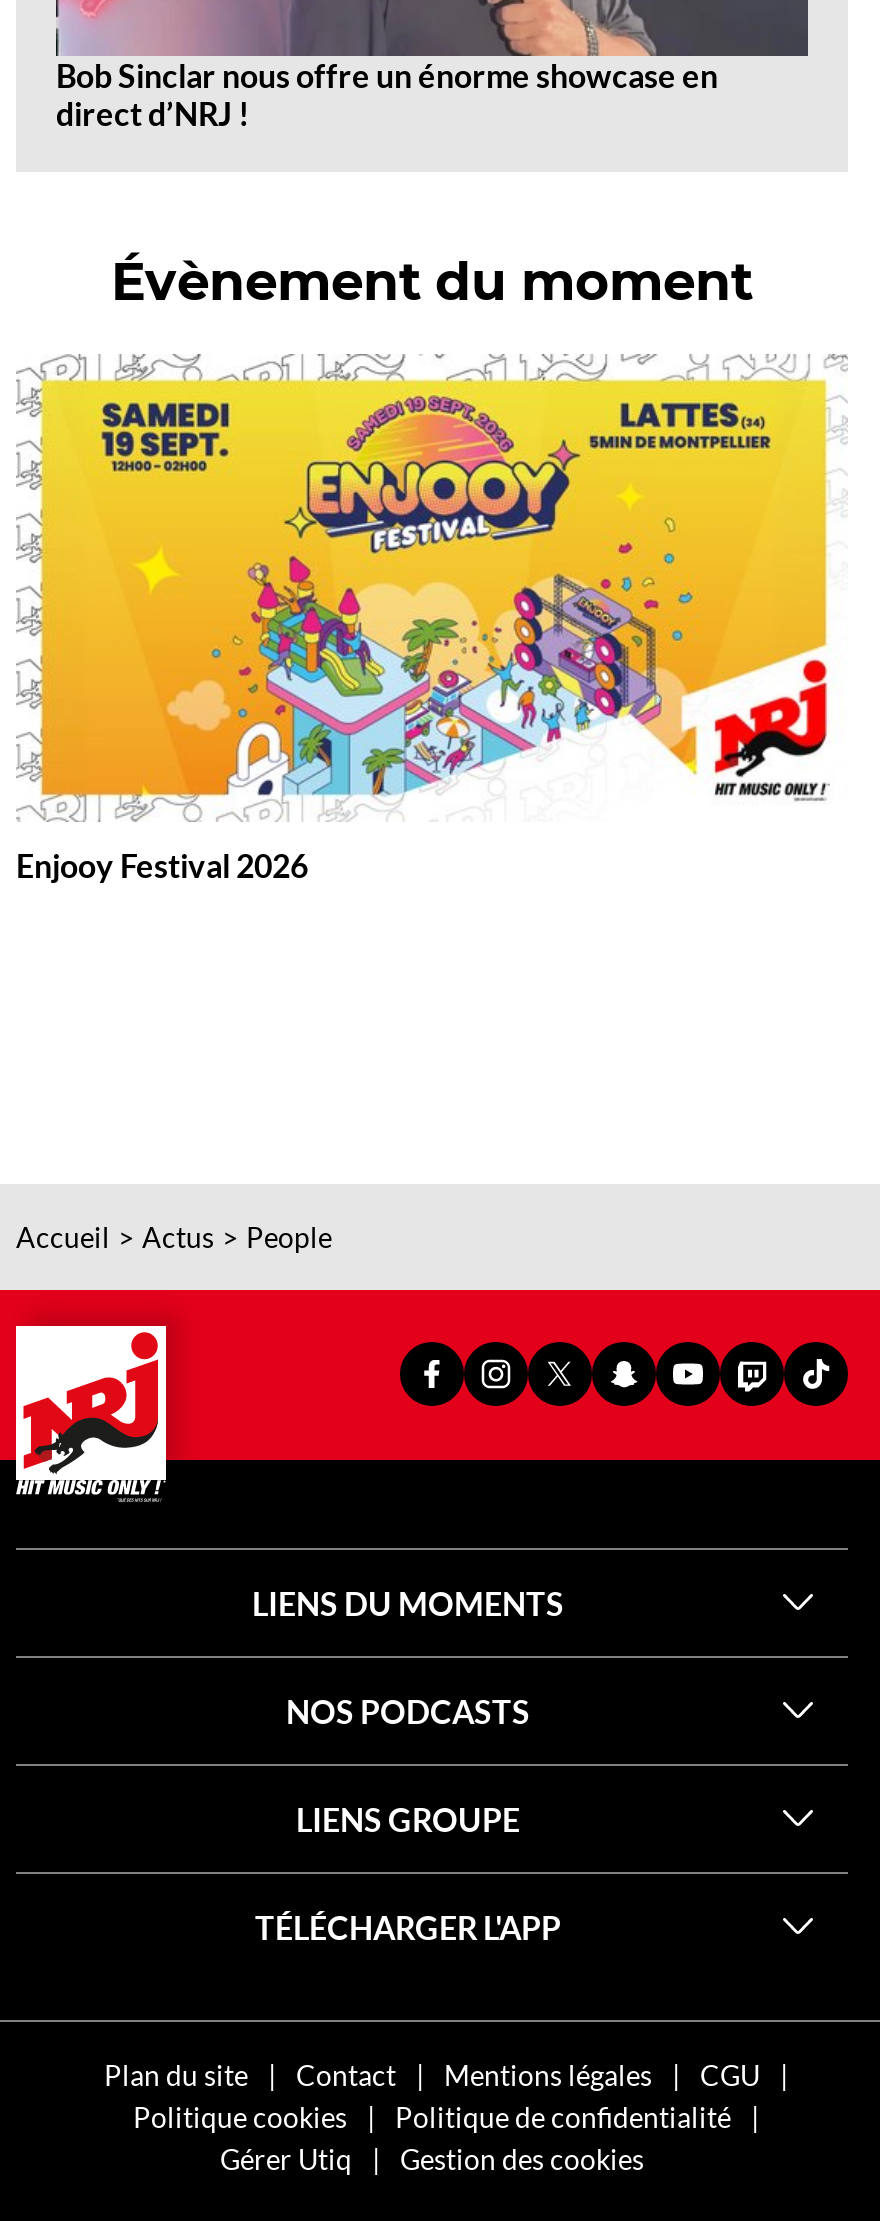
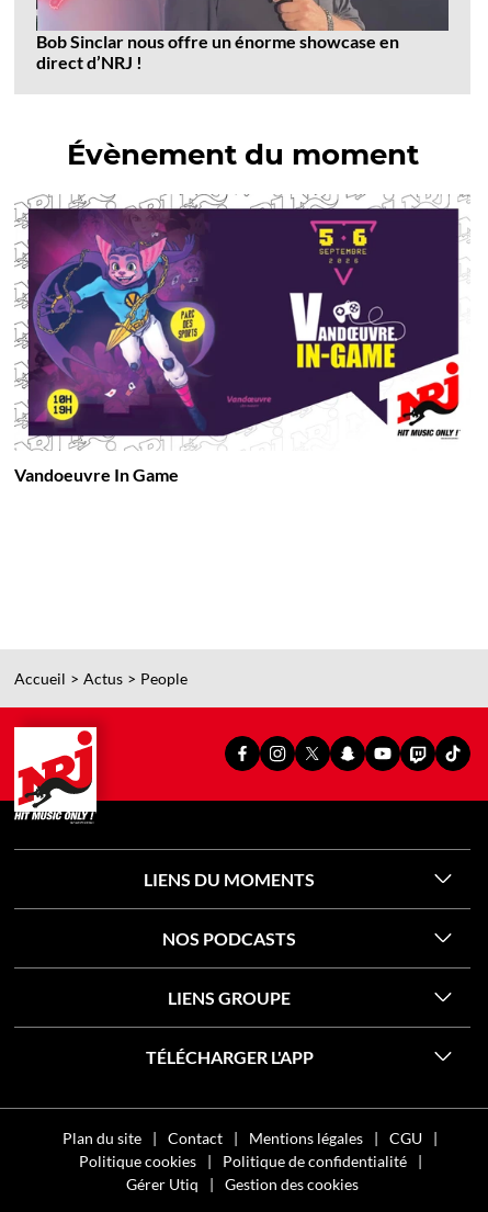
- [image]
- Enjooy Festival 2026
+ [image]
+ Vandoeuvre In Game
